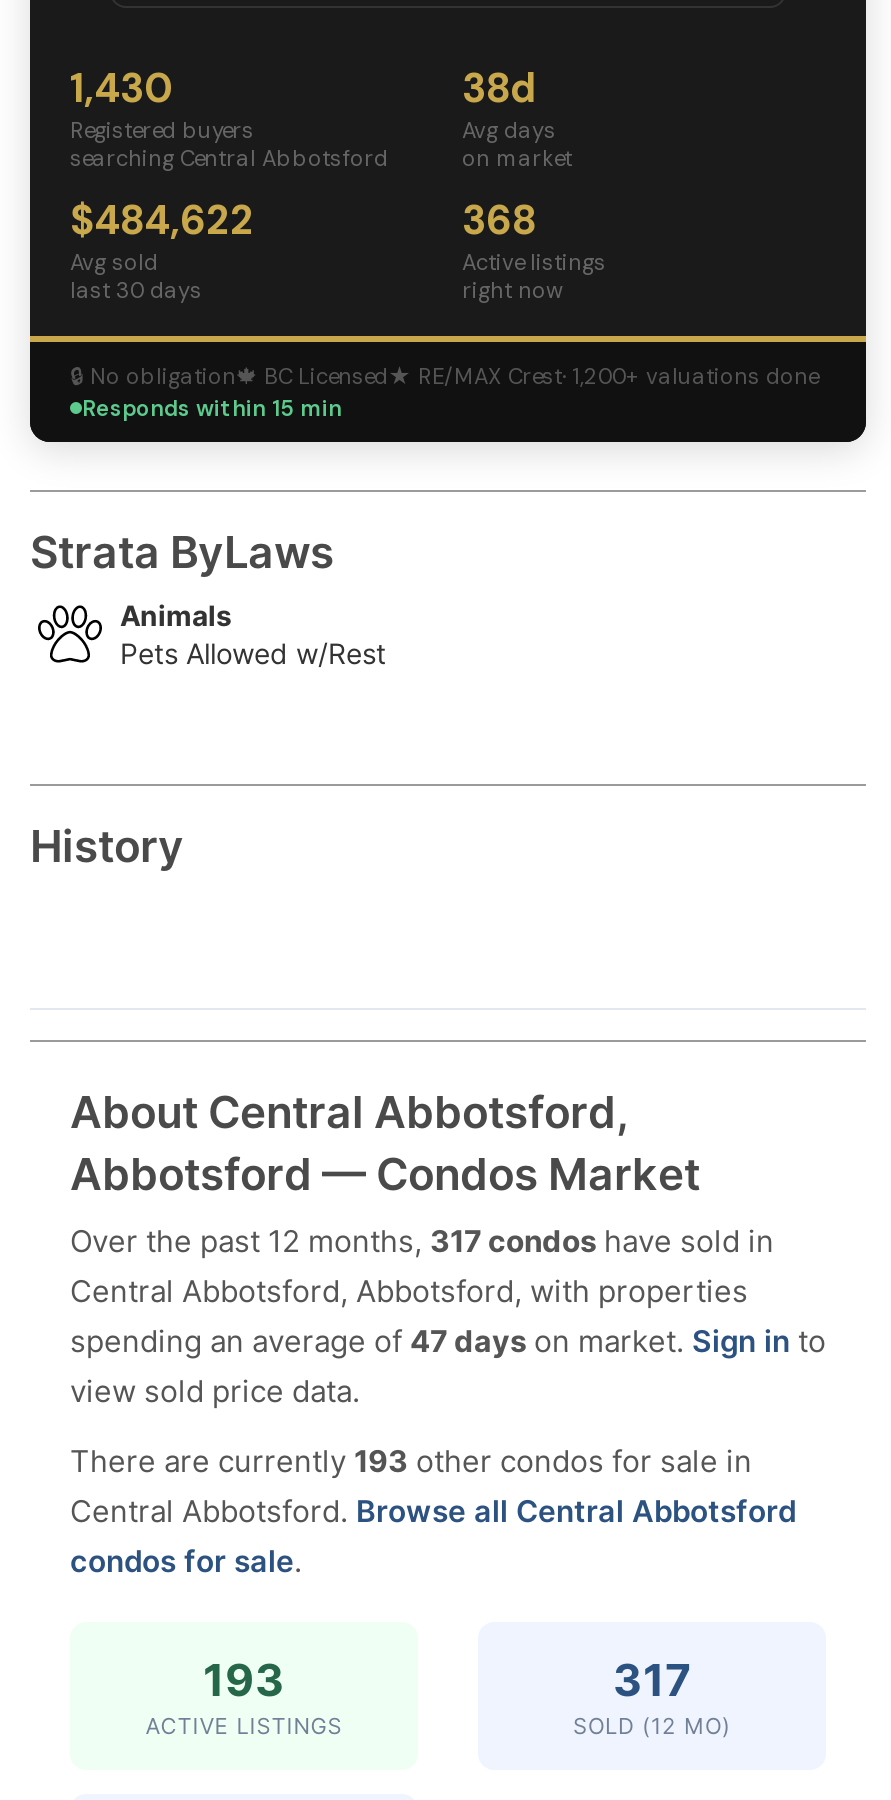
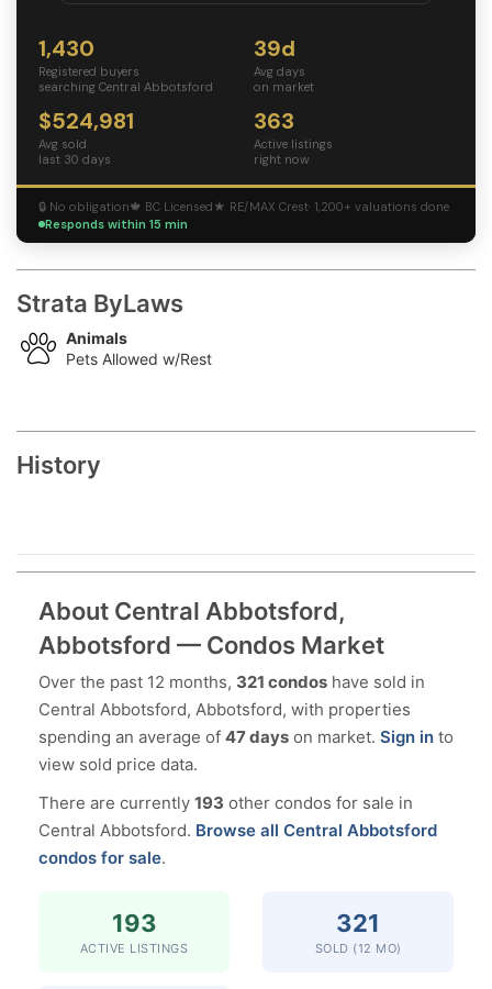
- 38d
+ 39d

- $484,622
+ $524,981

- 368
+ 363

- Over the past 12 months, 317 condos have sold in
+ Over the past 12 months, 321 condos have sold in

- 317
+ 321
